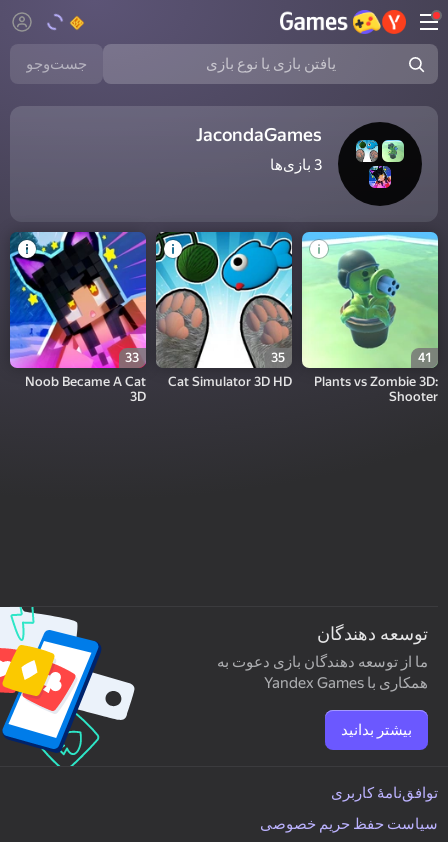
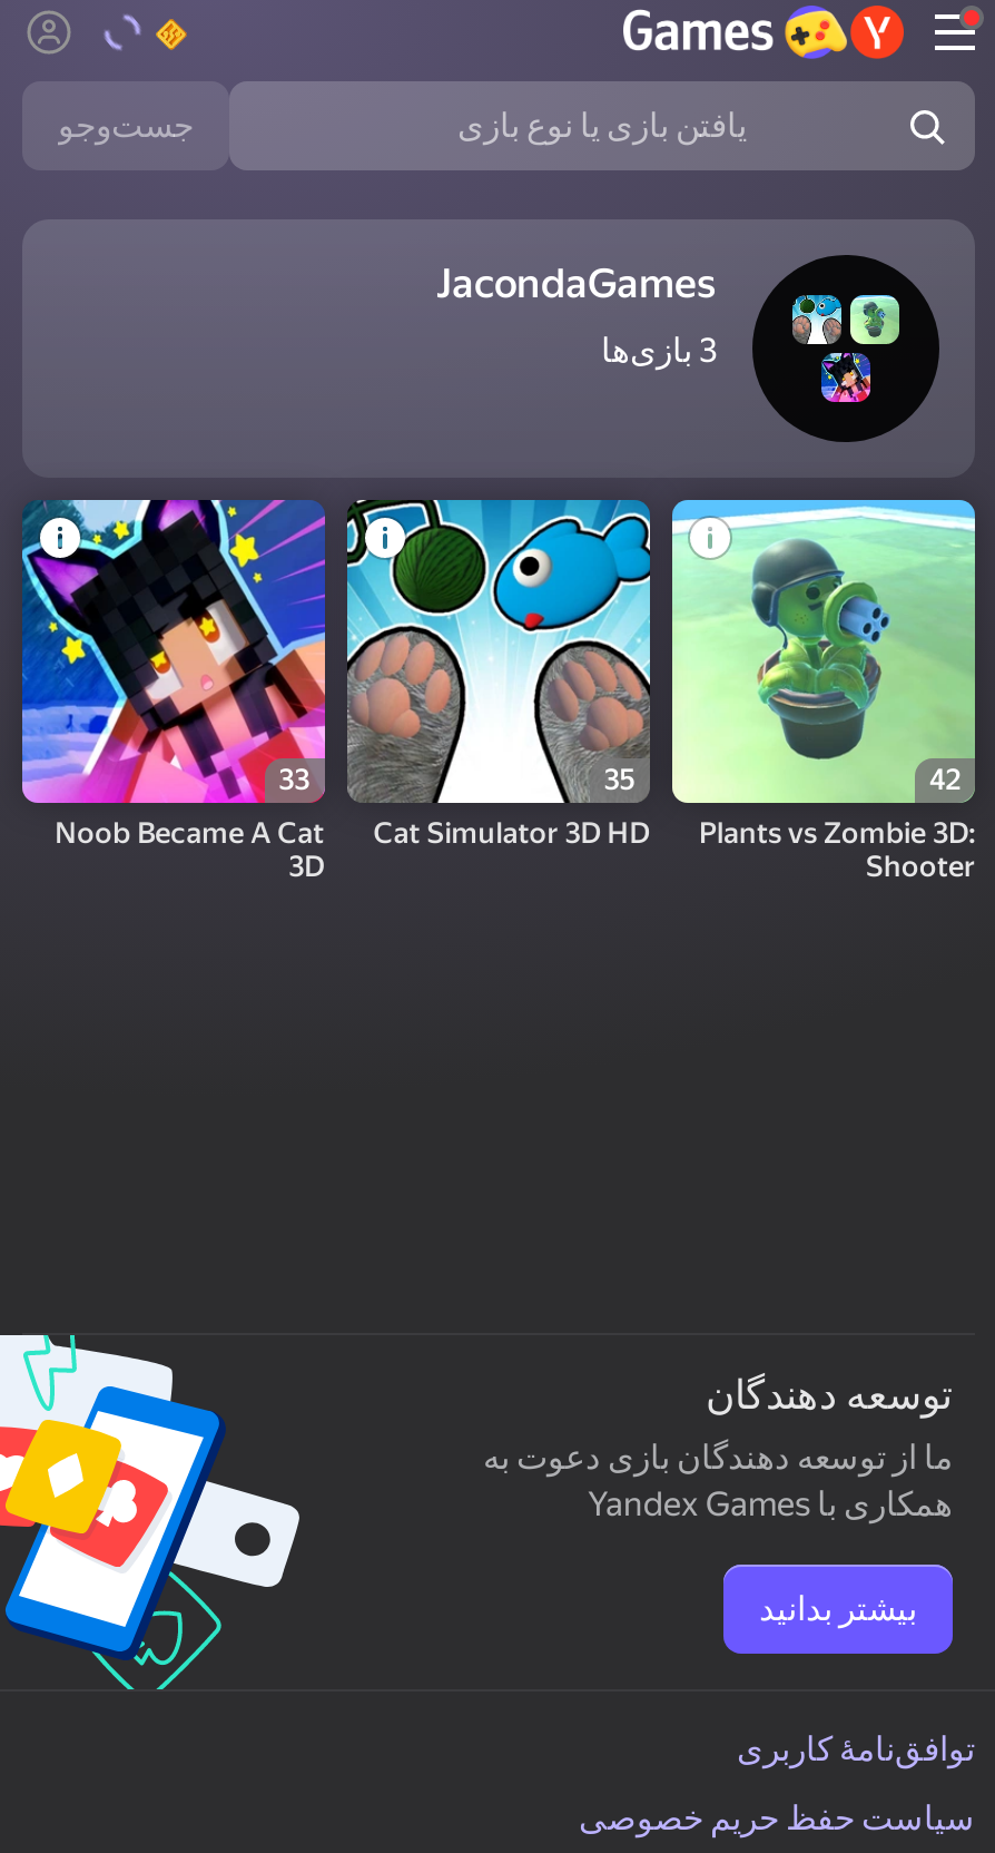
- 41
+ 42
